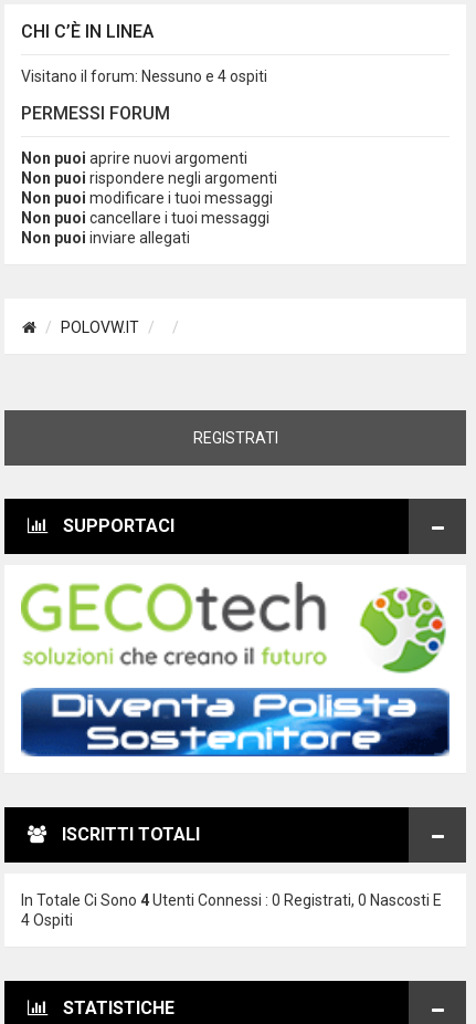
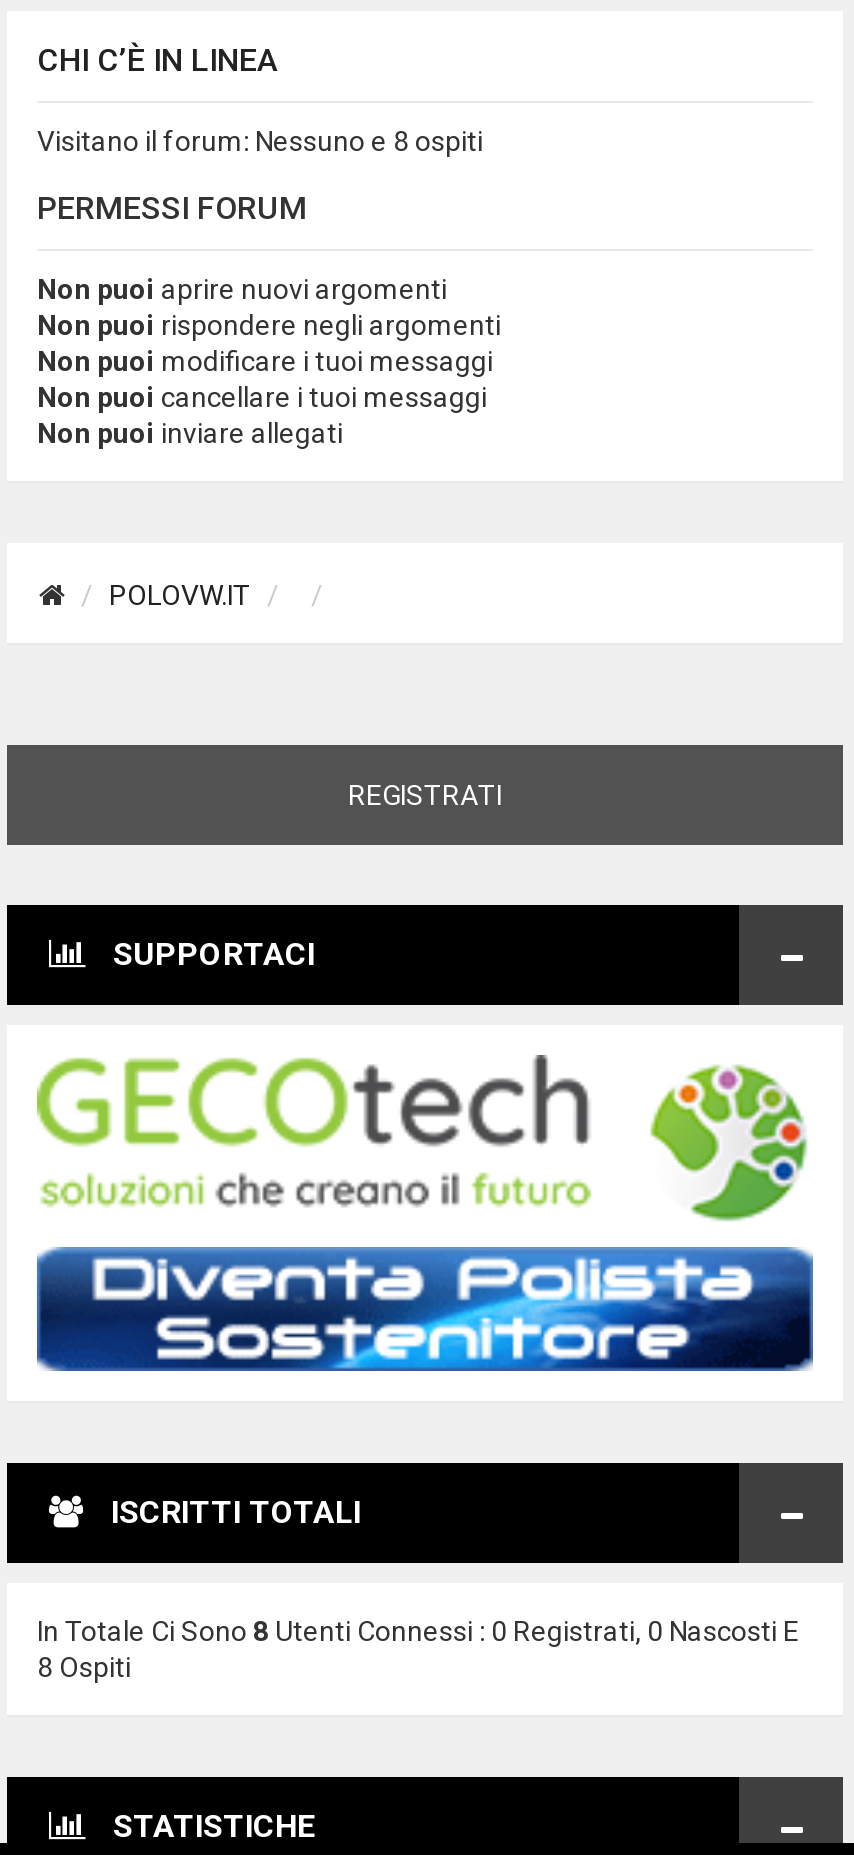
- Visitano il forum: Nessuno e 4 ospiti
+ Visitano il forum: Nessuno e 8 ospiti

- In Totale Ci Sono 4 Utenti Connessi : 0 Registrati, 0 Nascosti E
+ In Totale Ci Sono 8 Utenti Connessi : 0 Registrati, 0 Nascosti E

- 4 Ospiti
+ 8 Ospiti
